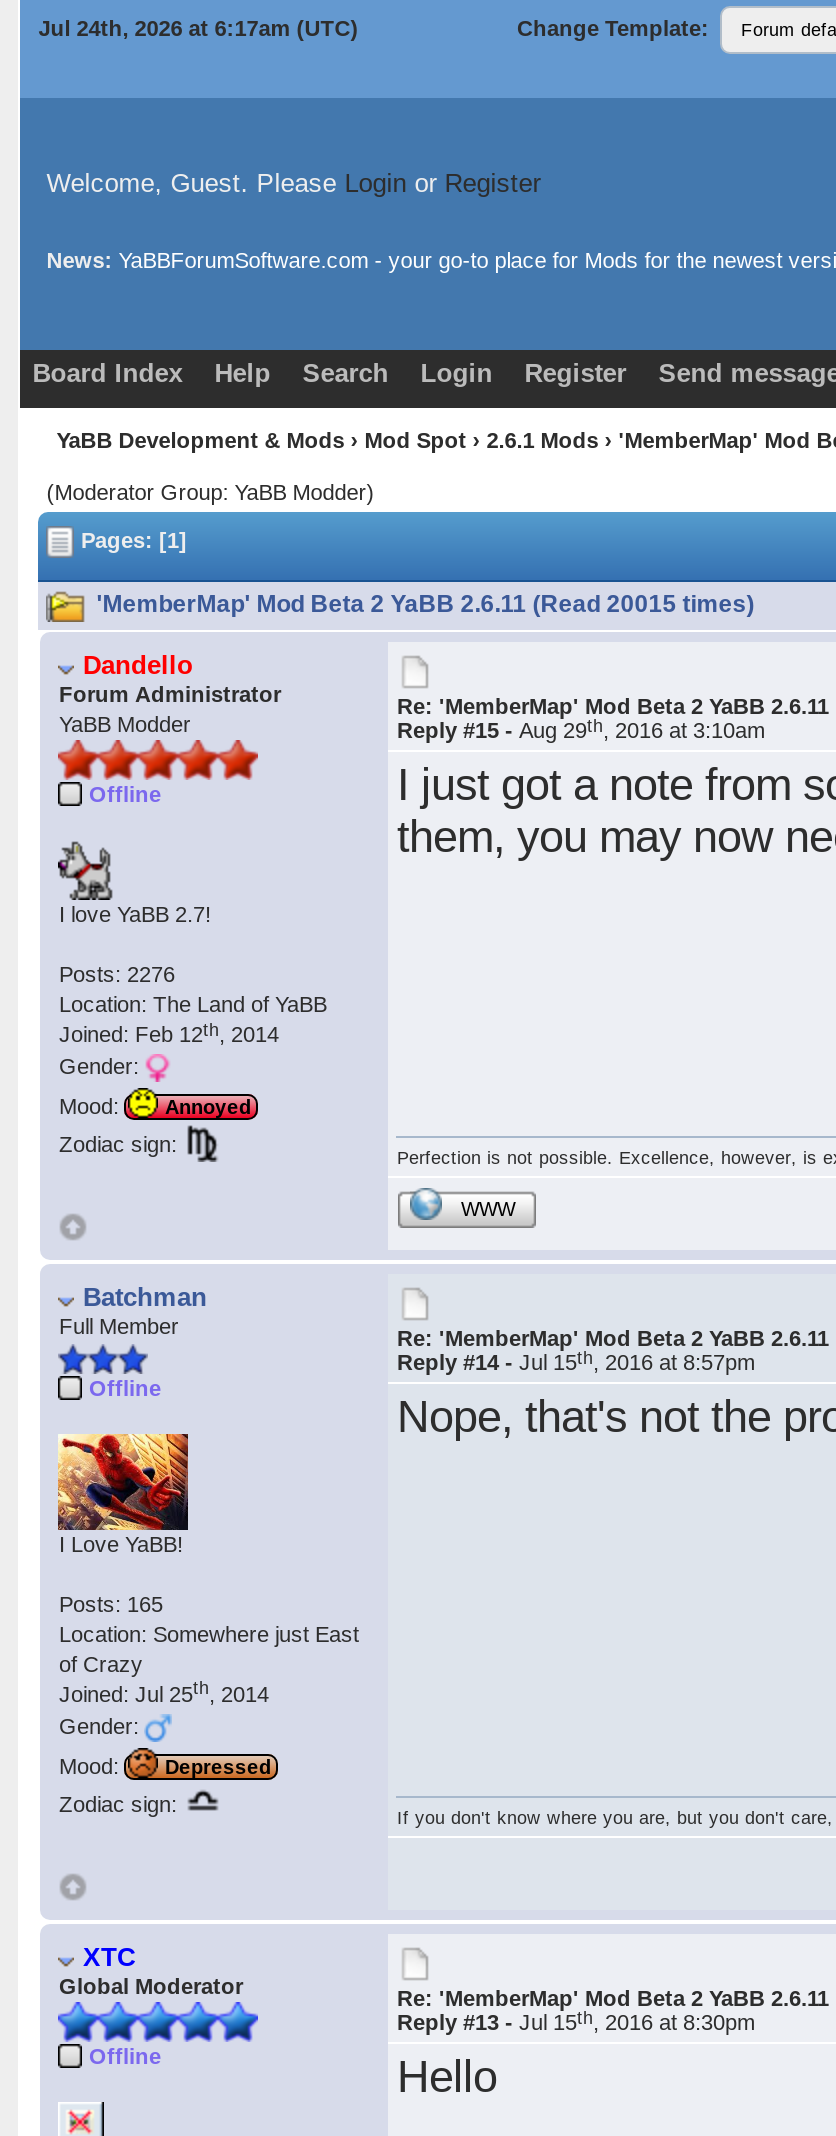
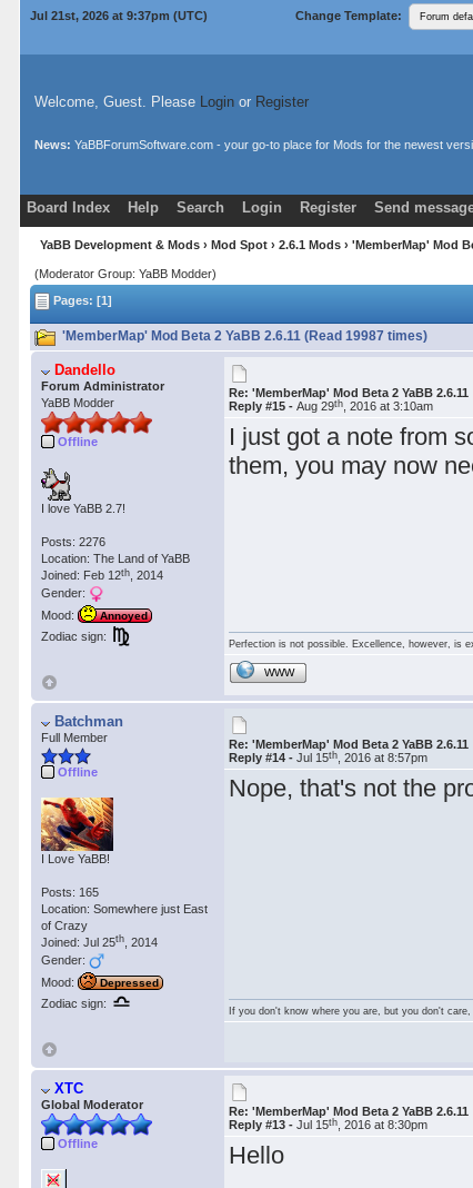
- Jul 24th, 2026 at 6:17am (UTC)
+ Jul 21st, 2026 at 9:37pm (UTC)

- 'MemberMap' Mod Beta 2 YaBB 2.6.11 (Read 20015 times)
+ 'MemberMap' Mod Beta 2 YaBB 2.6.11 (Read 19987 times)
